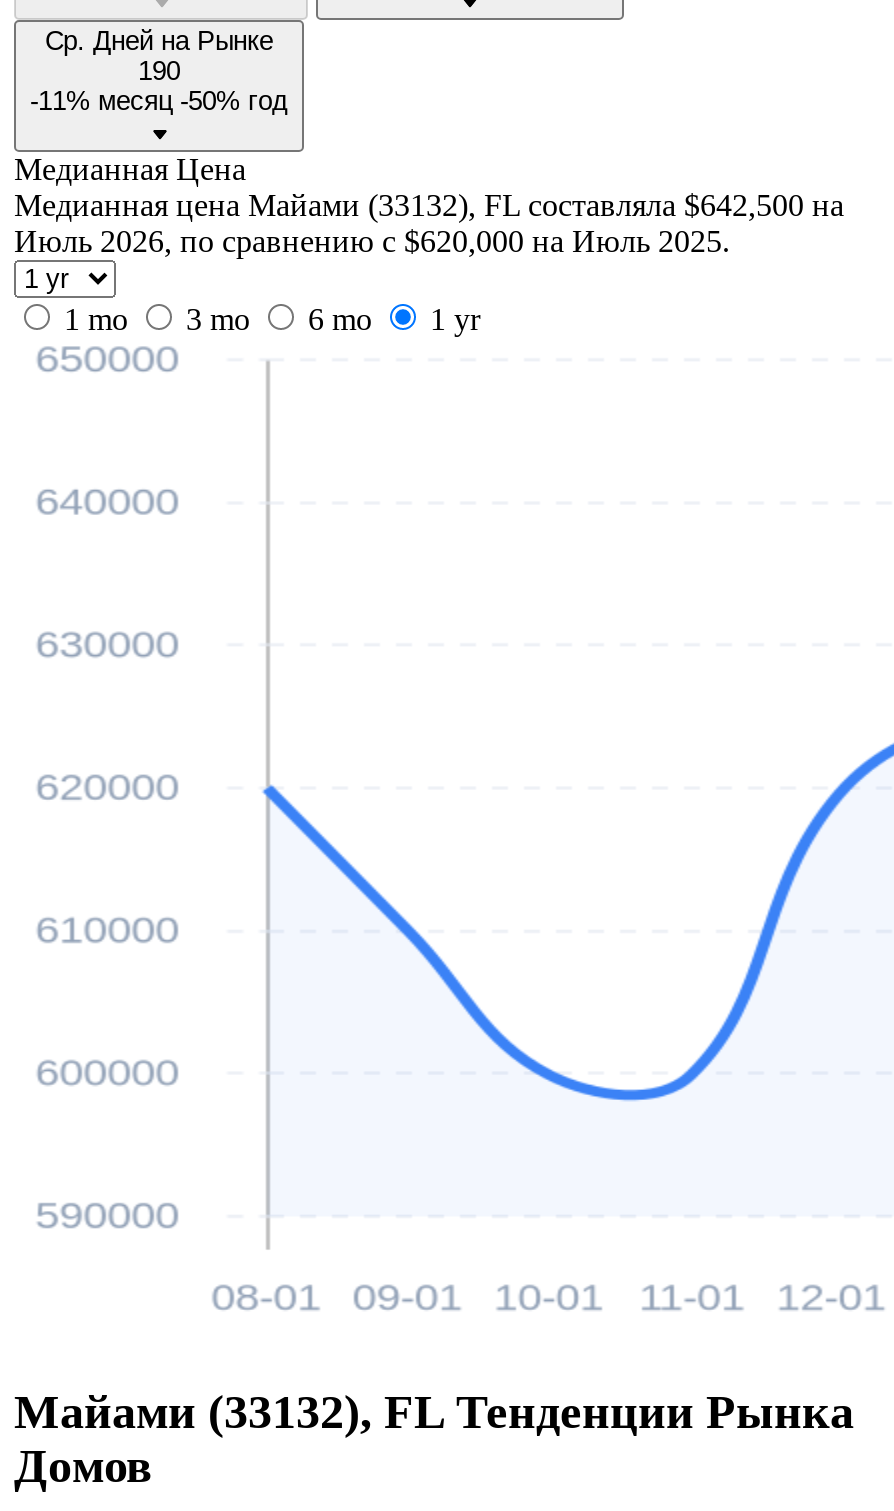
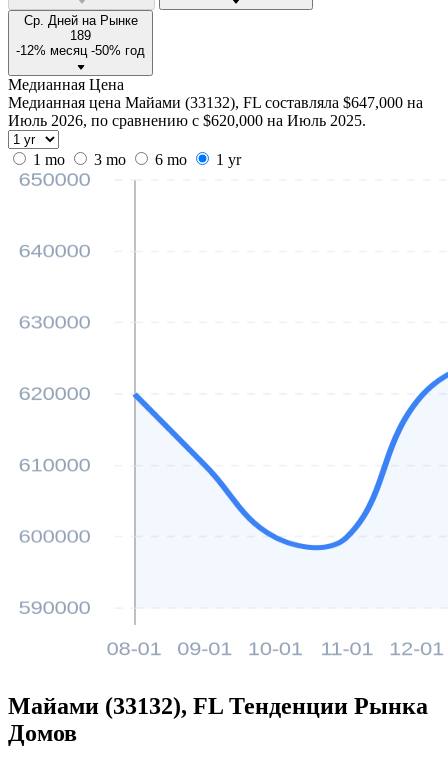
- 190
+ 189

- -11% месяц -50% год
+ -12% месяц -50% год

- Медианная цена Майами (33132), FL составляла $642,500 на
+ Медианная цена Майами (33132), FL составляла $647,000 на
